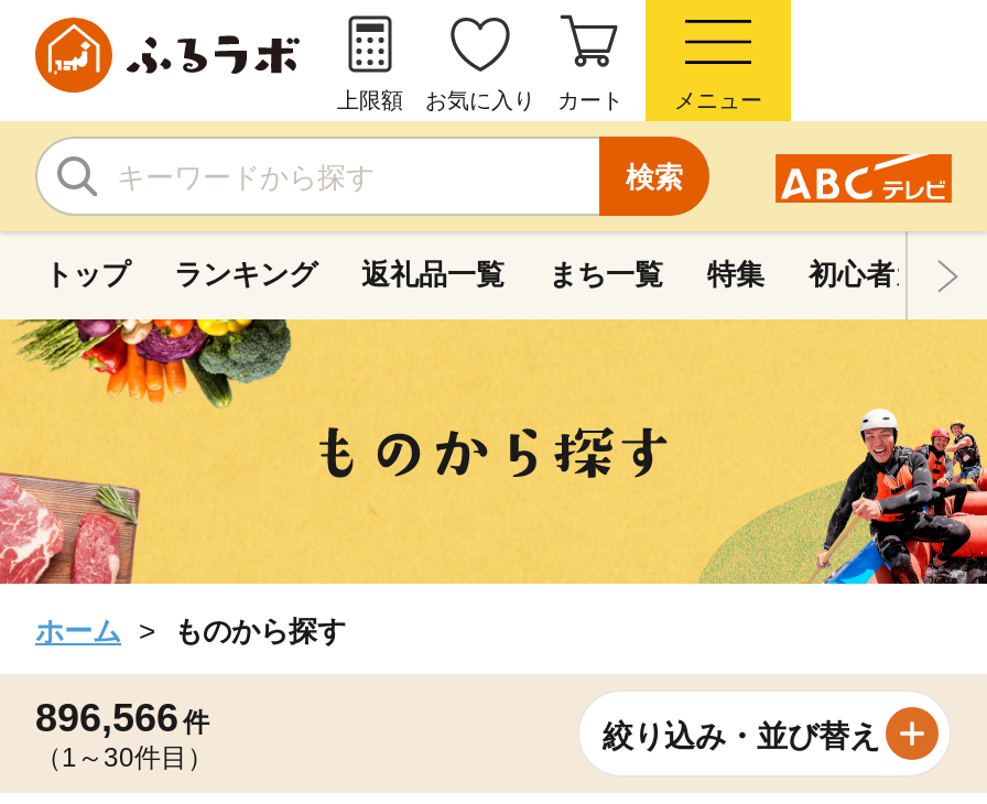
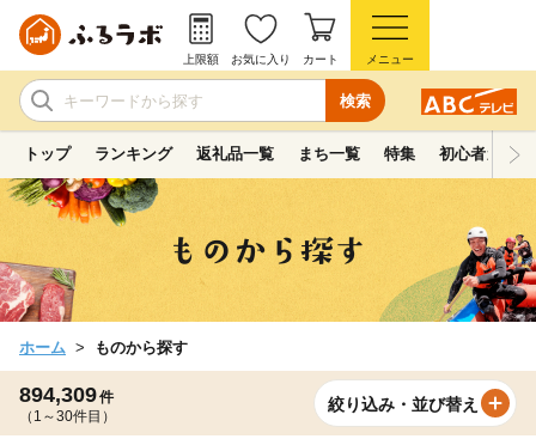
- 896,566 件
+ 894,309 件
